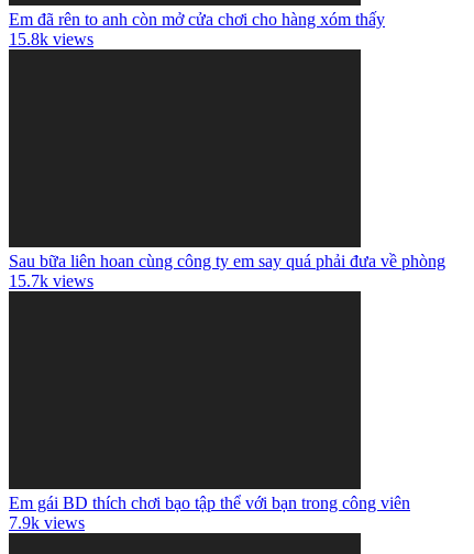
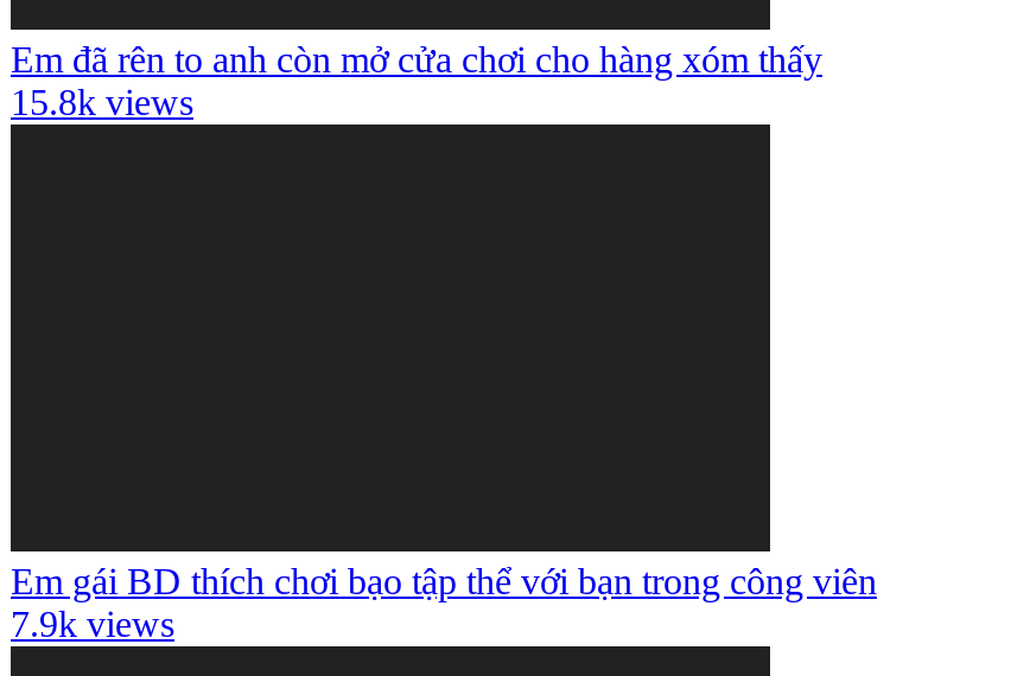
- Sau bữa liên hoan cùng công ty em say quá phải đưa về phòng
- 15.7k views
